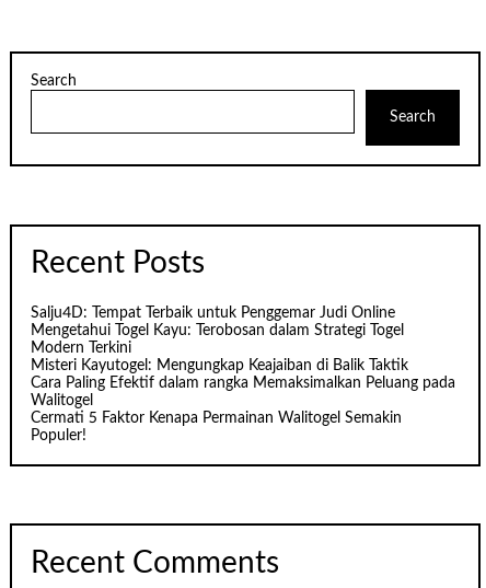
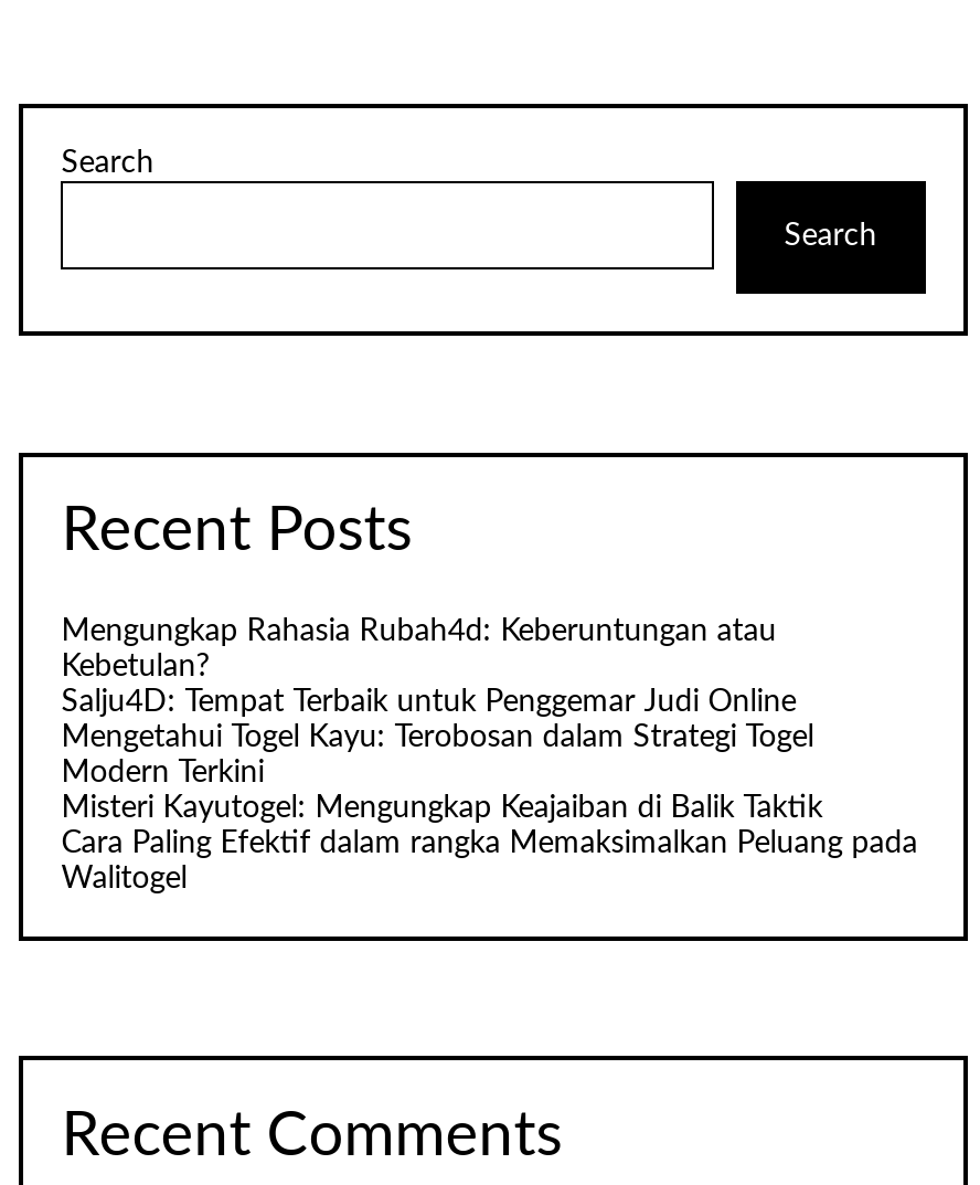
+ Mengungkap Rahasia Rubah4d: Keberuntungan atau
+ Kebetulan?

moved down: Salju4D: Tempat Terbaik untuk Penggemar Judi Online | Mengetahui Togel Kayu: Terobosan dalam Strategi Togel | Modern Terkini | Misteri Kayutogel: Mengungkap Keajaiban di Balik Taktik | Cara Paling Efektif dalam rangka Memaksimalkan Peluang pada | Walitogel

- Cermati 5 Faktor Kenapa Permainan Walitogel Semakin
- Populer!
